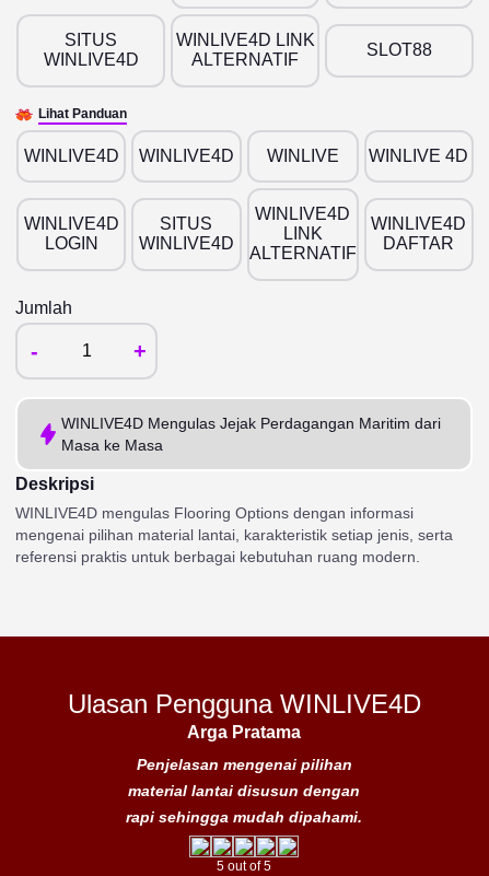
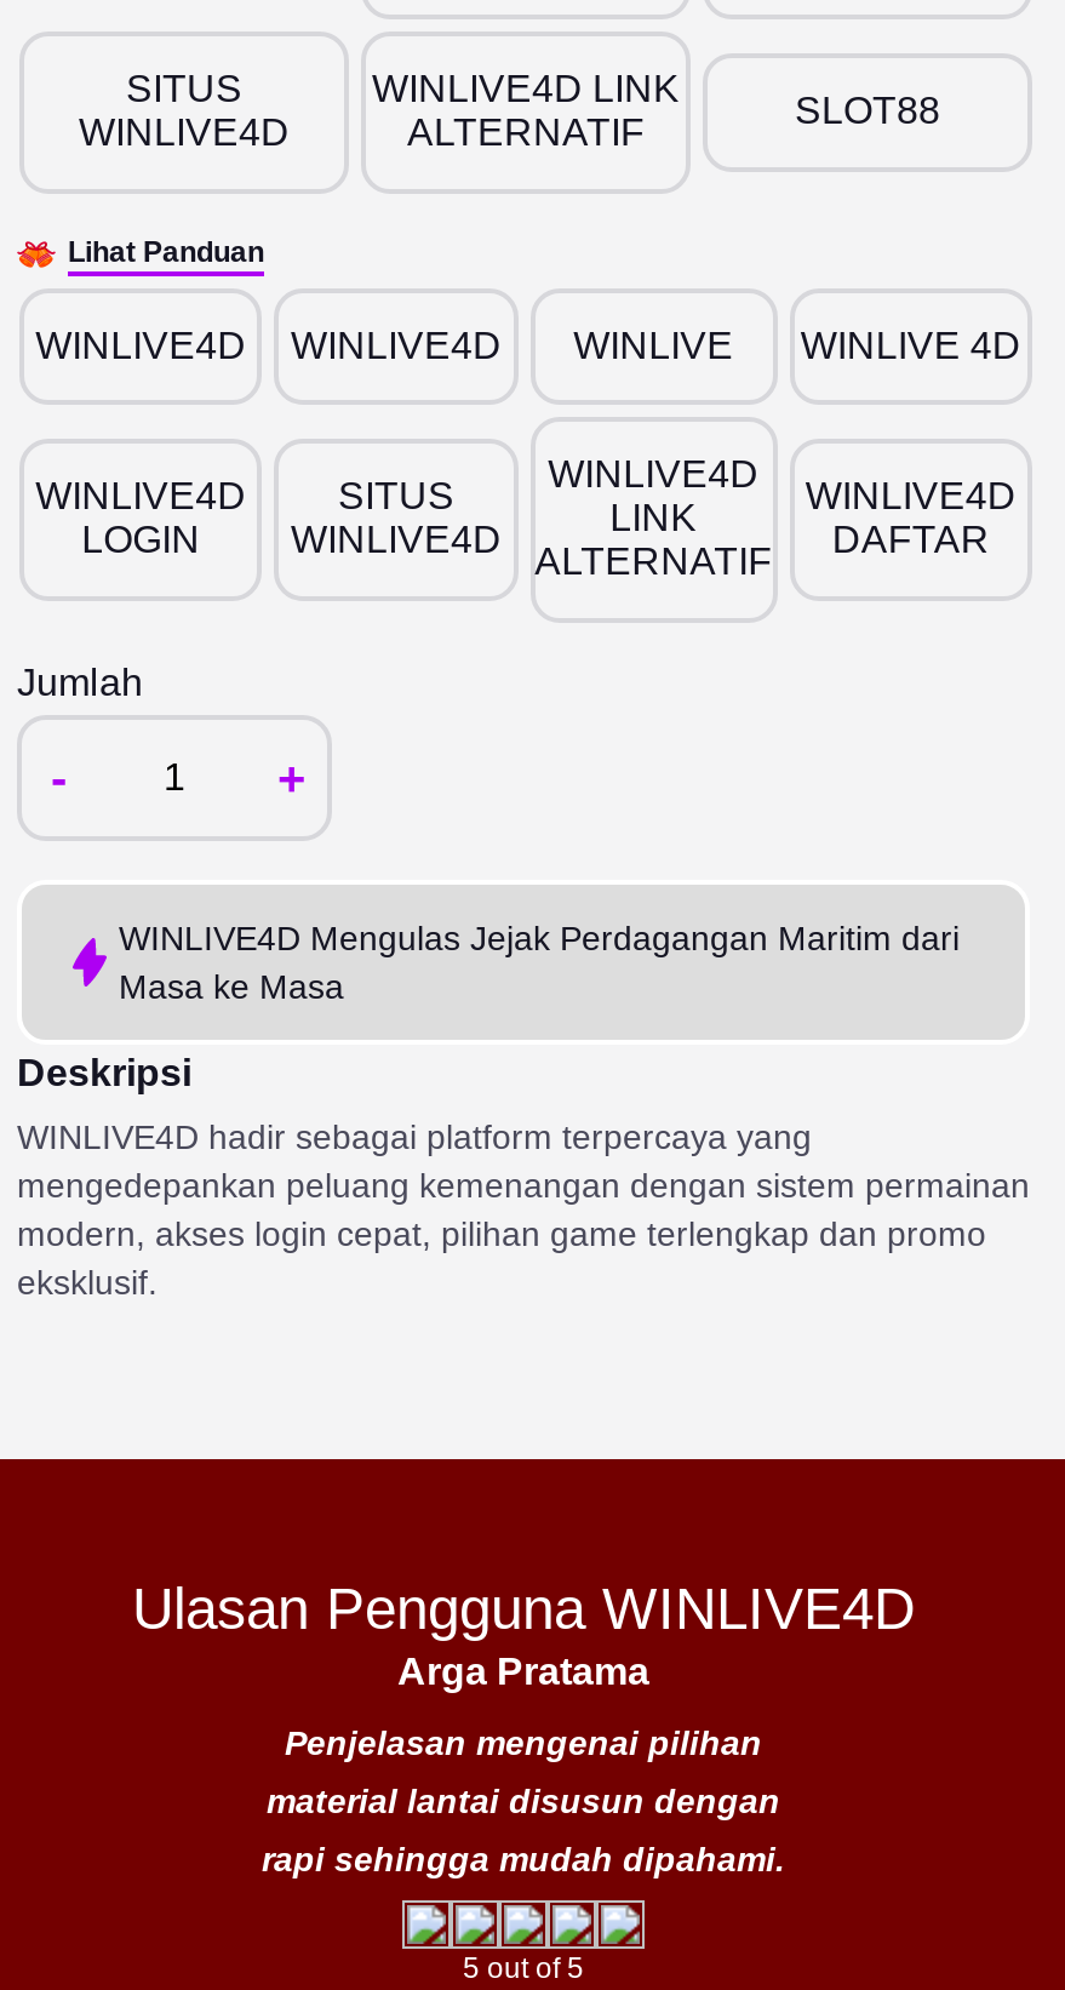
- WINLIVE4D mengulas Flooring Options dengan informasi
- mengenai pilihan material lantai, karakteristik setiap jenis, serta
- referensi praktis untuk berbagai kebutuhan ruang modern.
+ WINLIVE4D hadir sebagai platform terpercaya yang
+ mengedepankan peluang kemenangan dengan sistem permainan
+ modern, akses login cepat, pilihan game terlengkap dan promo
+ eksklusif.
